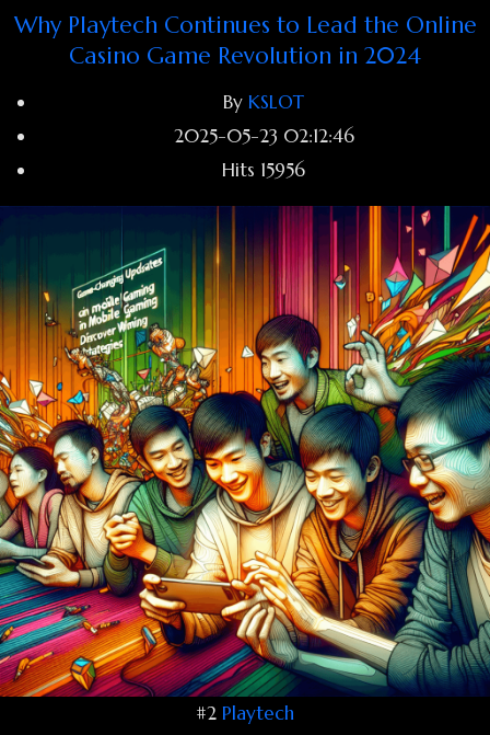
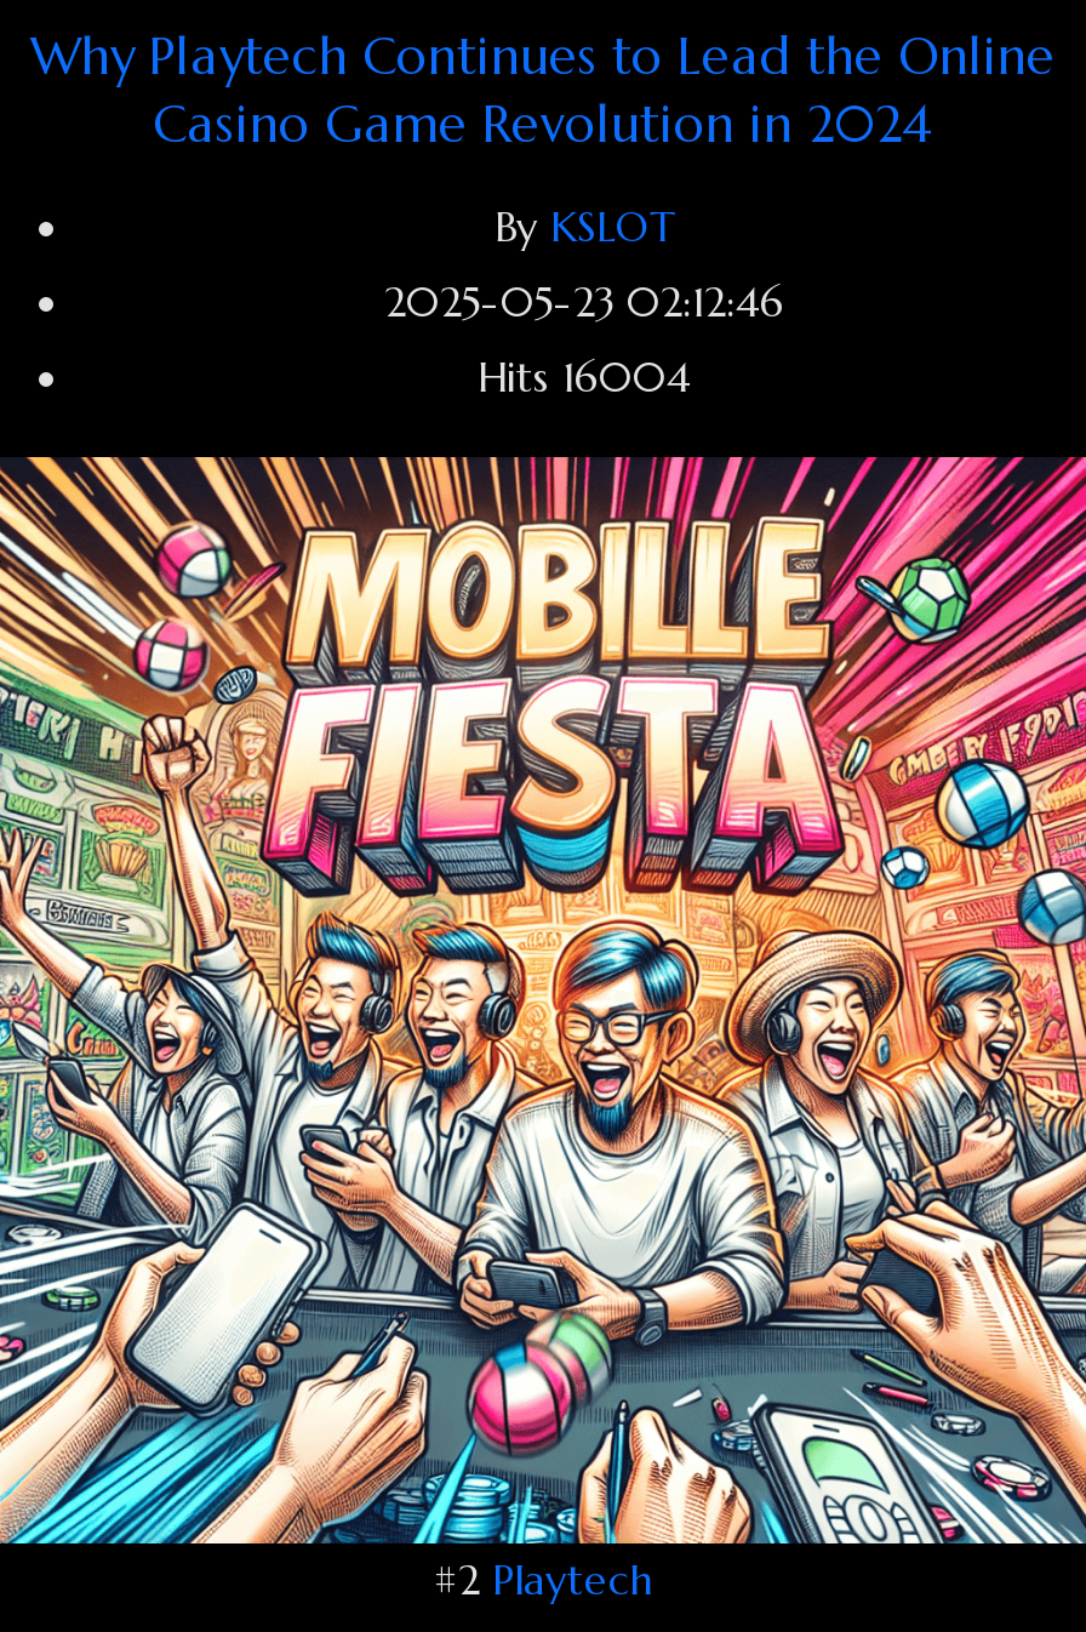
- Hits 15956
+ Hits 16004

- [image]
+ [image]
